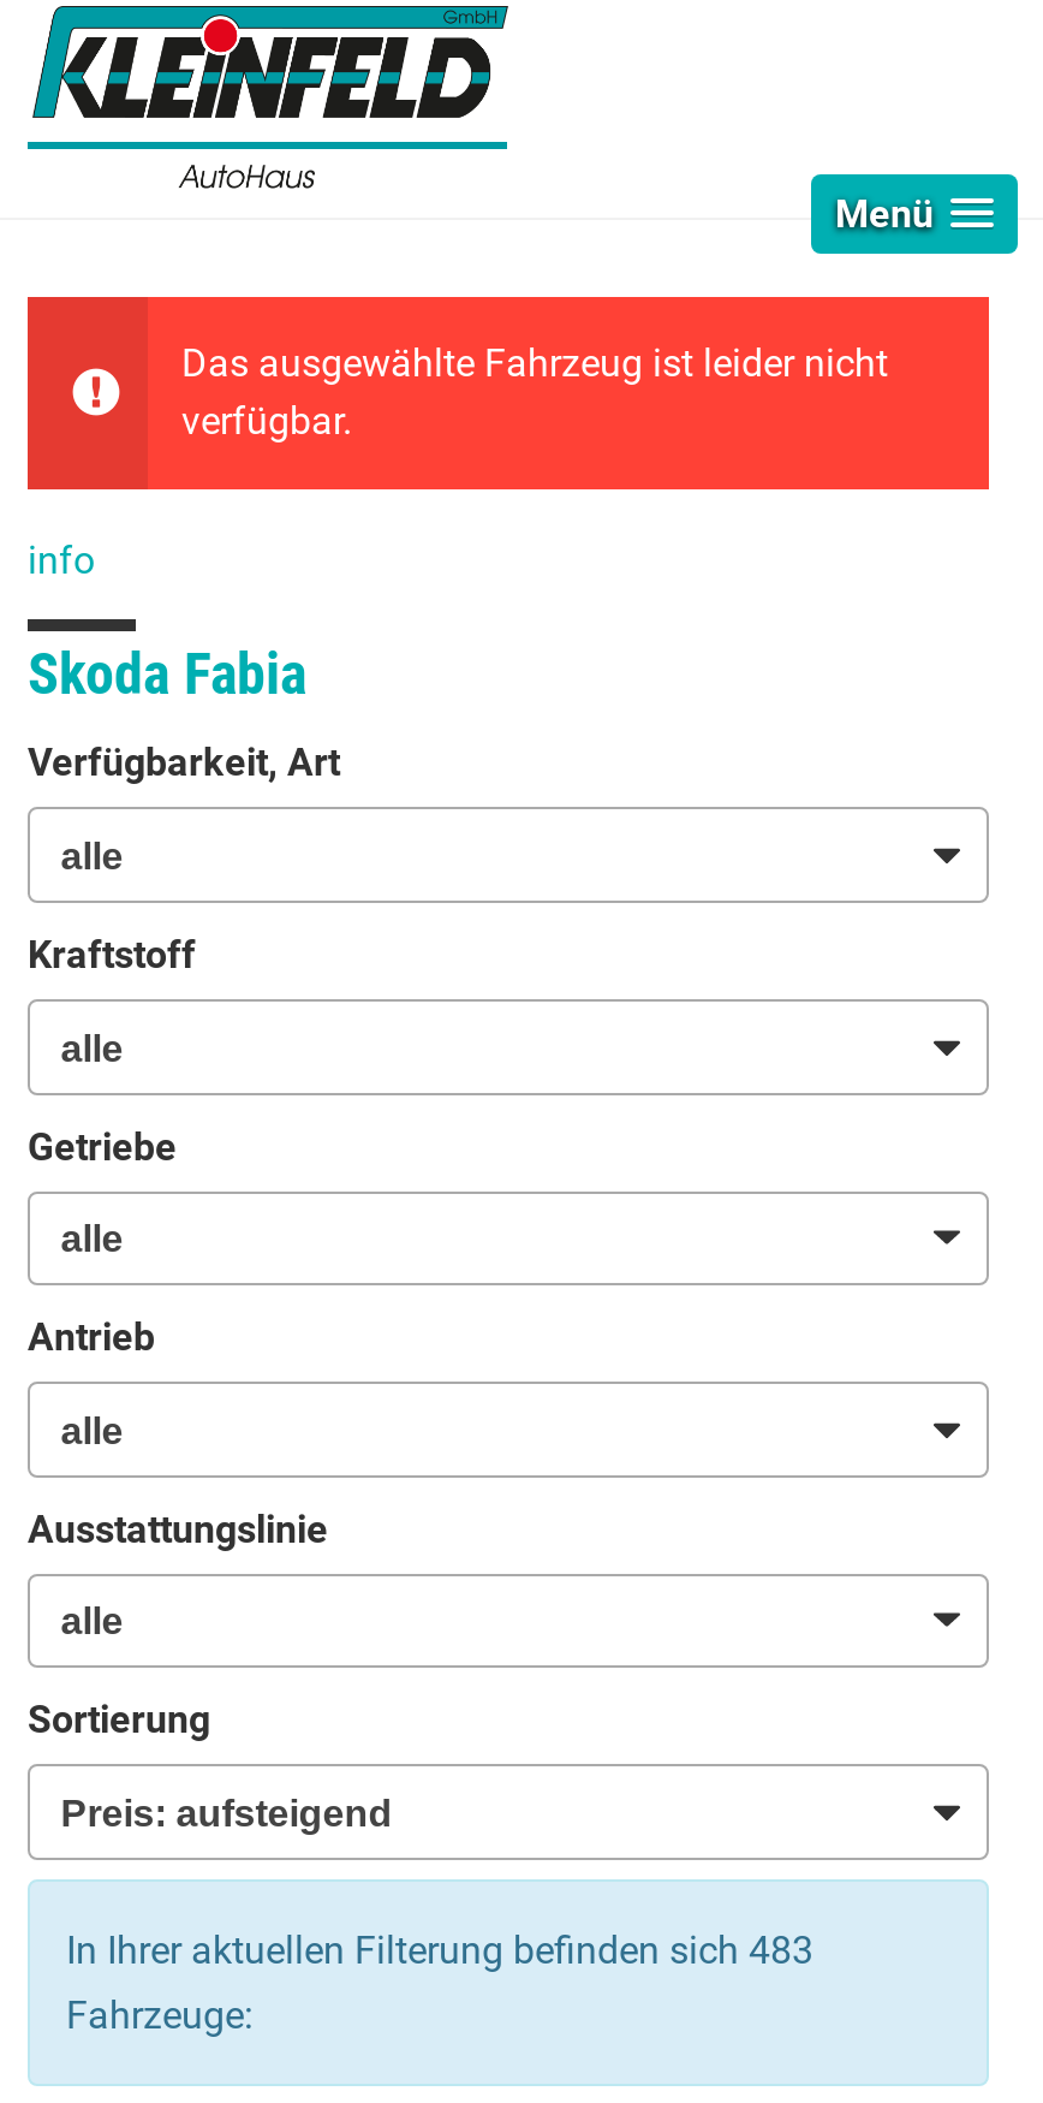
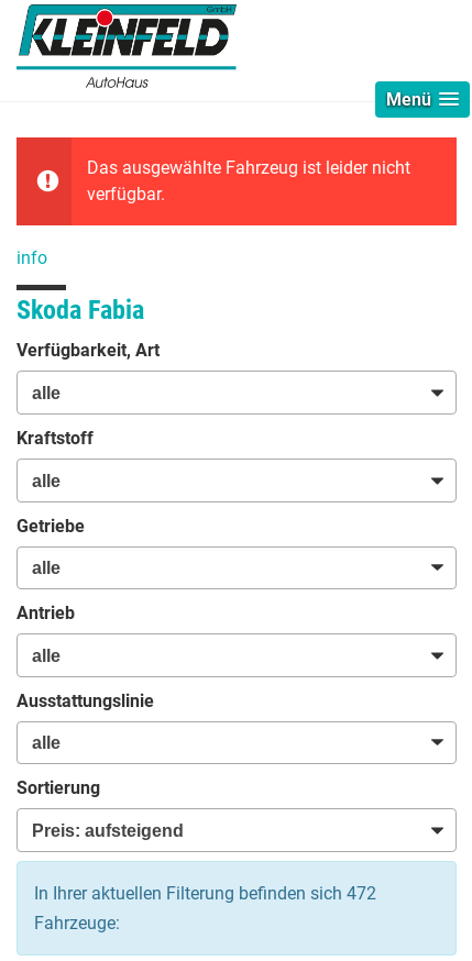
- In Ihrer aktuellen Filterung befinden sich 483
+ In Ihrer aktuellen Filterung befinden sich 472
